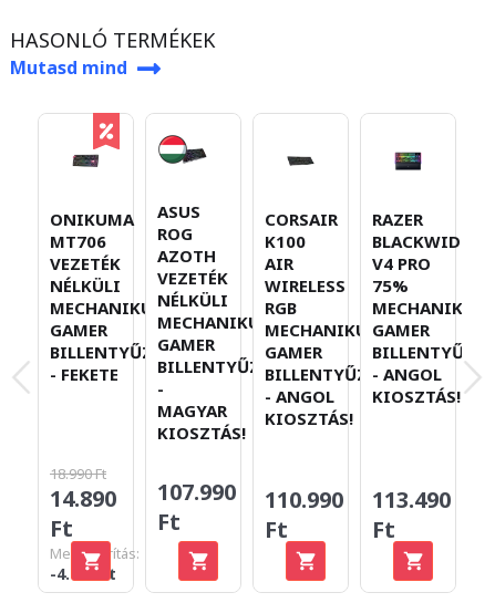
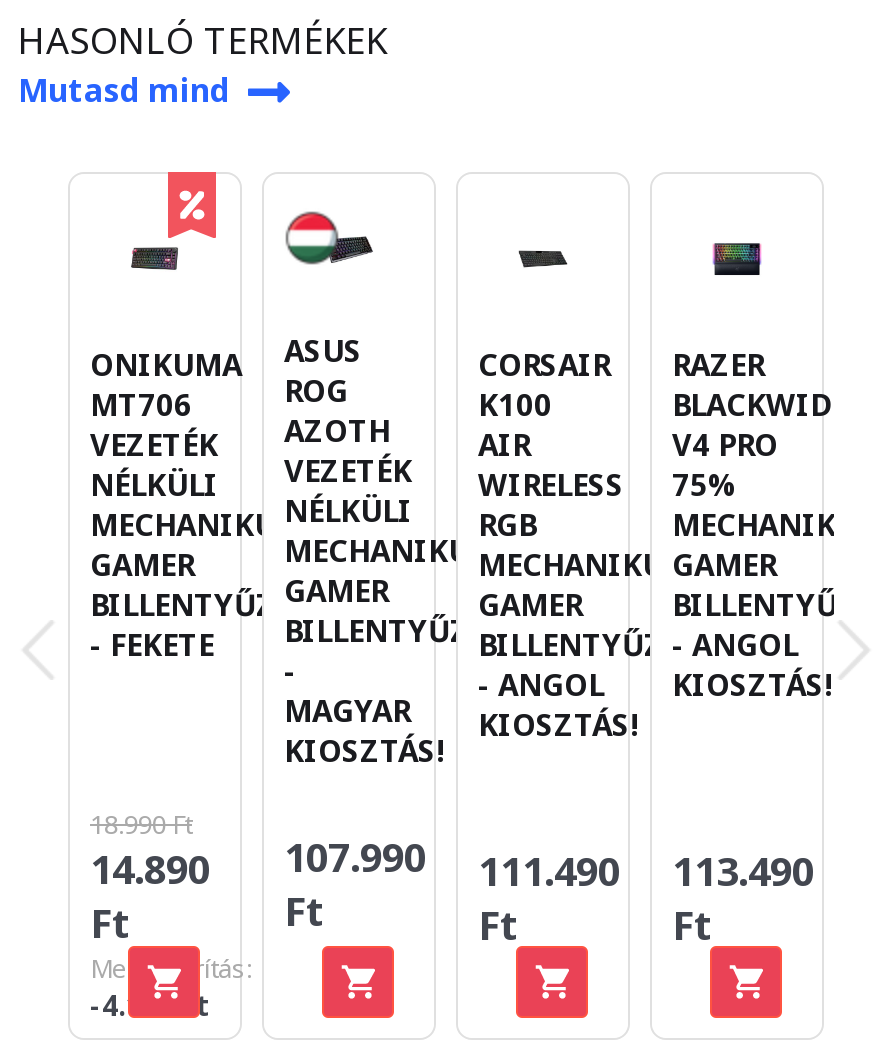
- 110.990
+ 111.490
